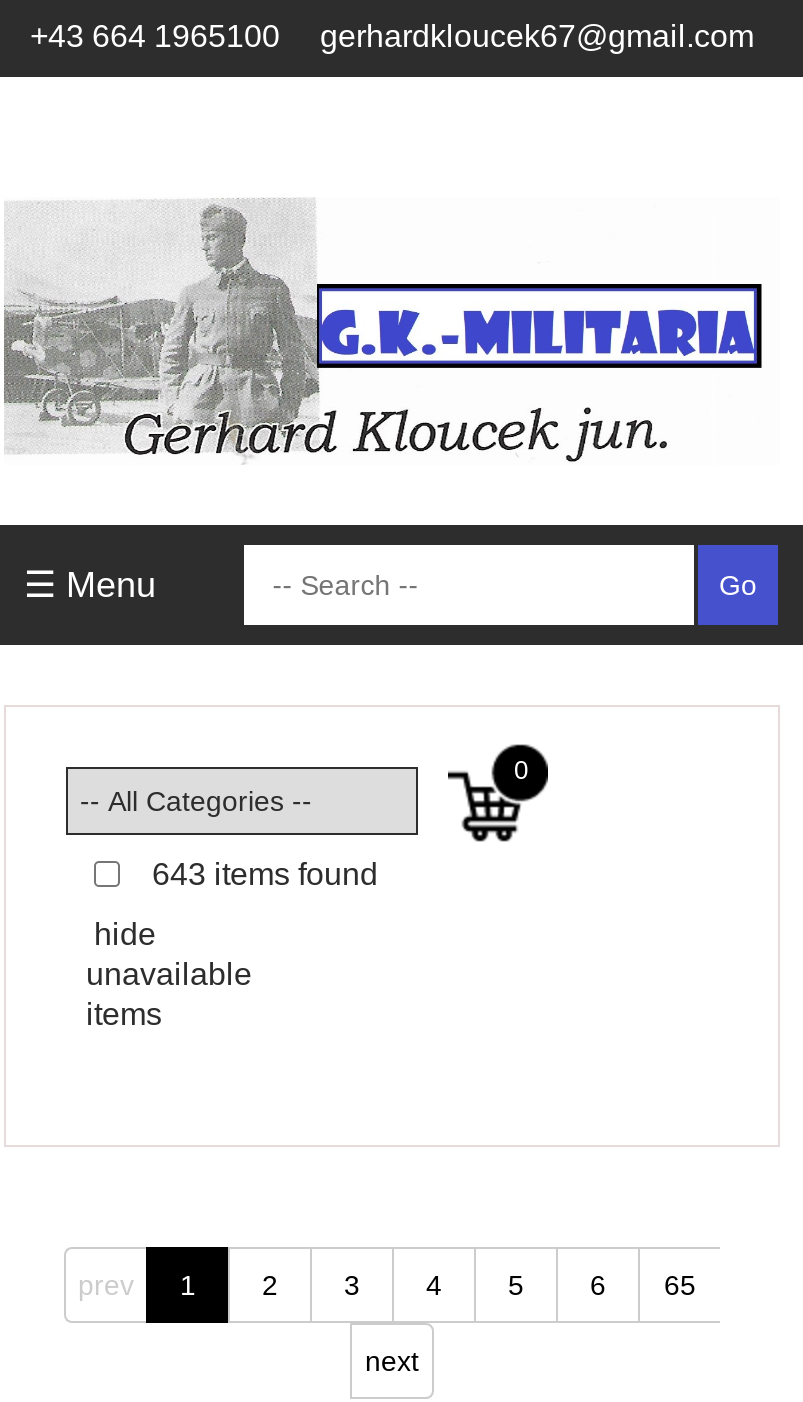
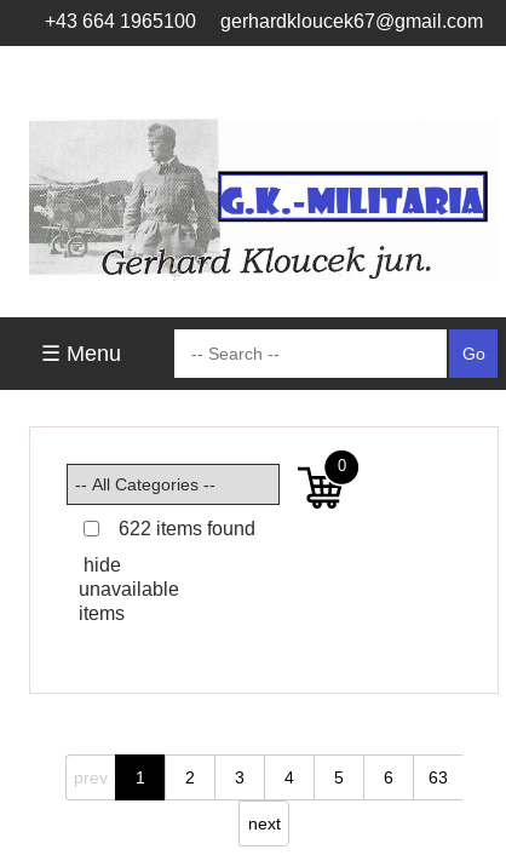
- 643 items found
+ 622 items found

- 6 65
+ 6 63
